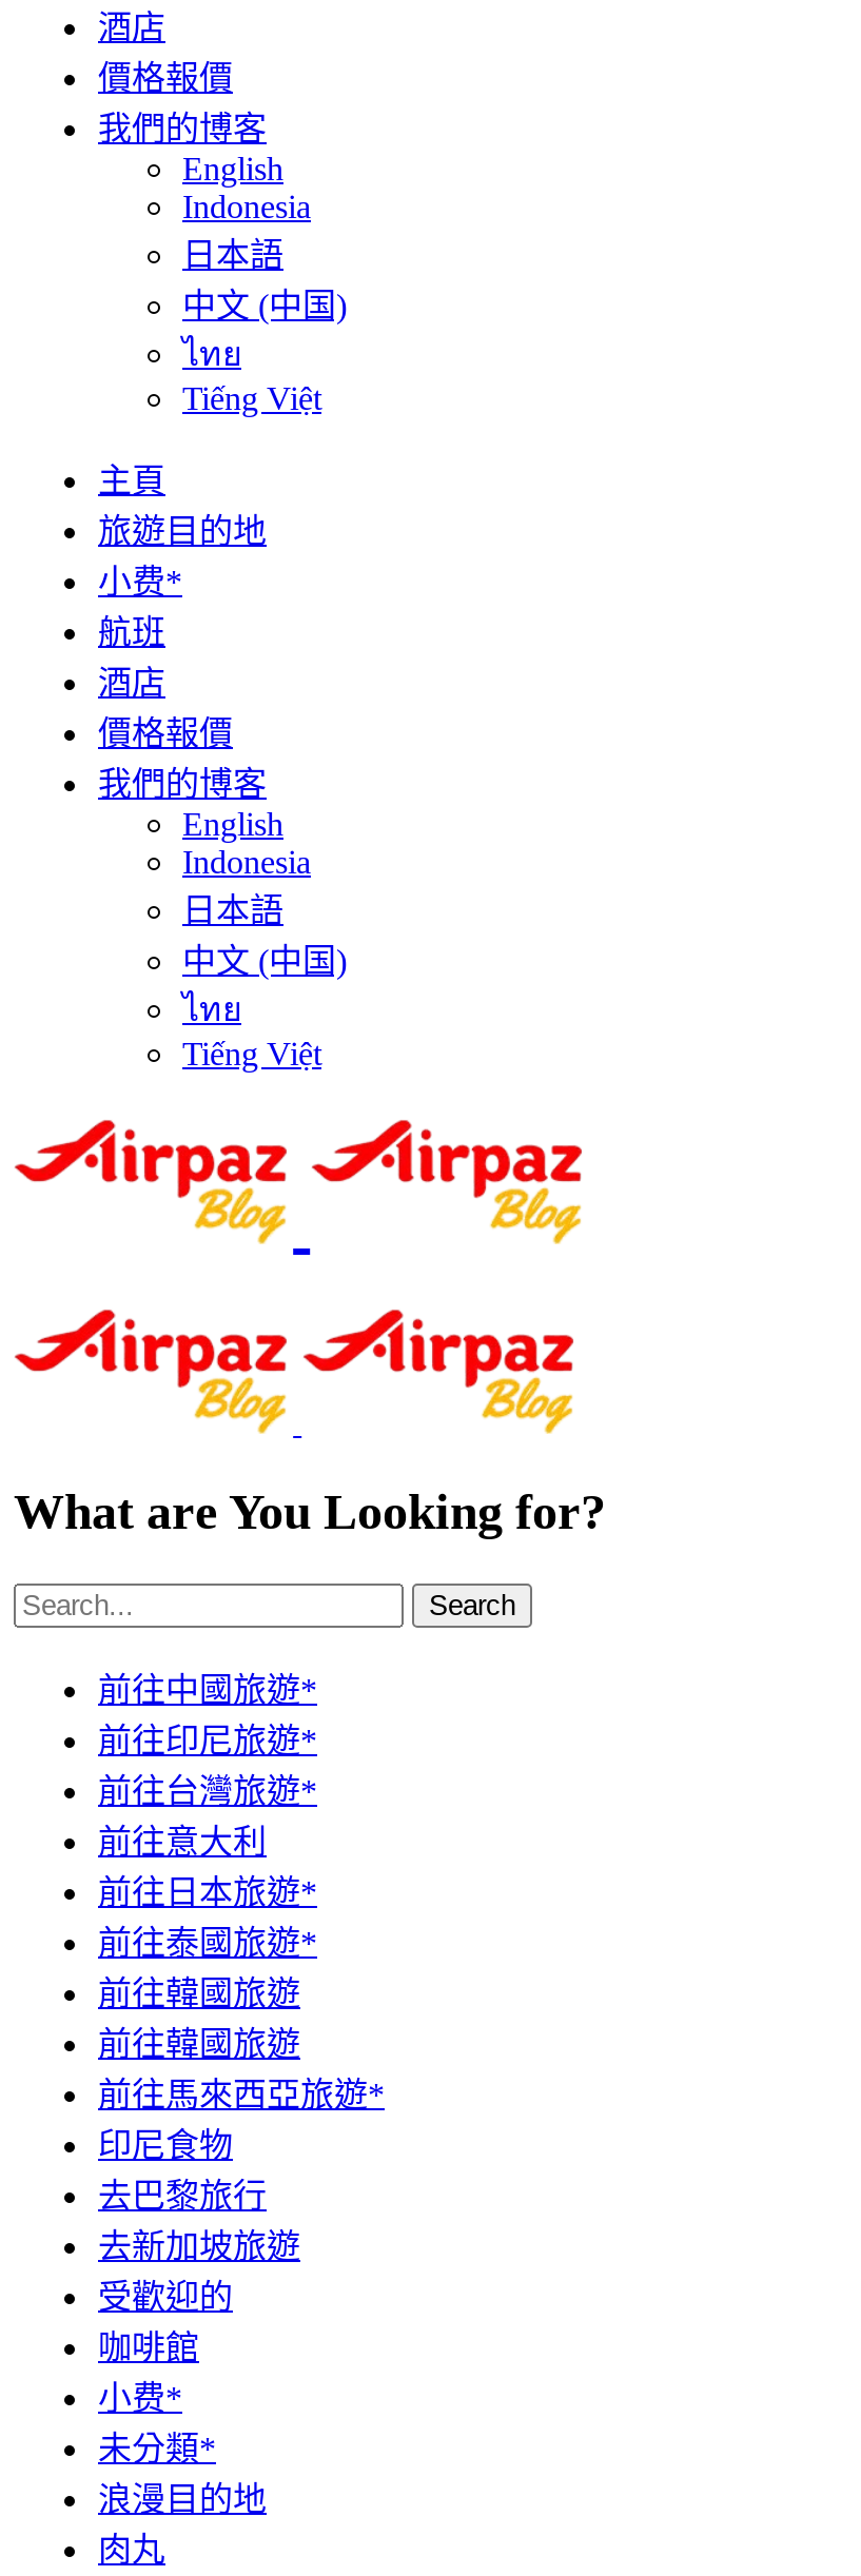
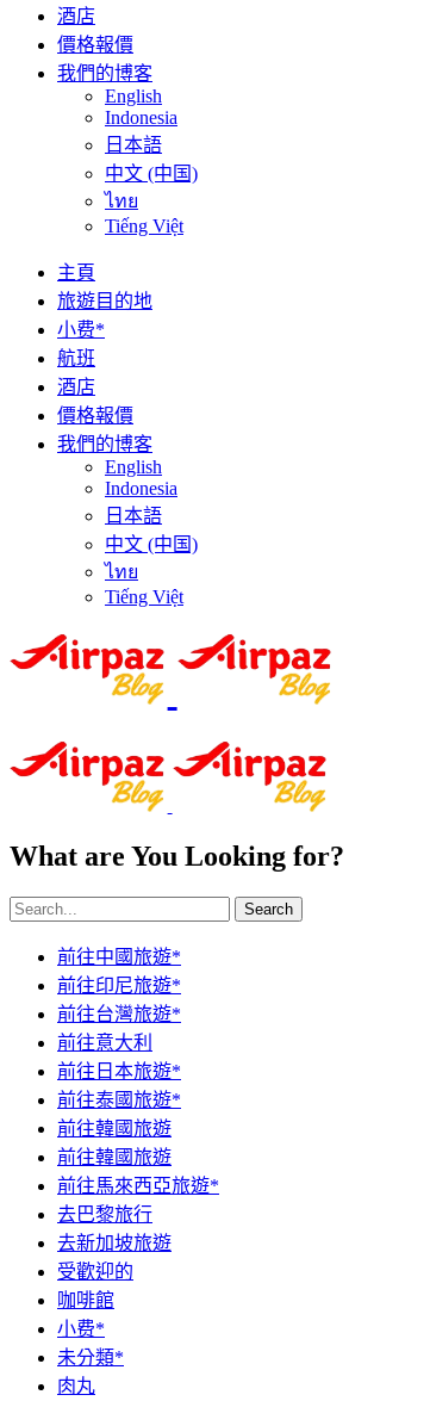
- 印尼食物

- 浪漫目的地
